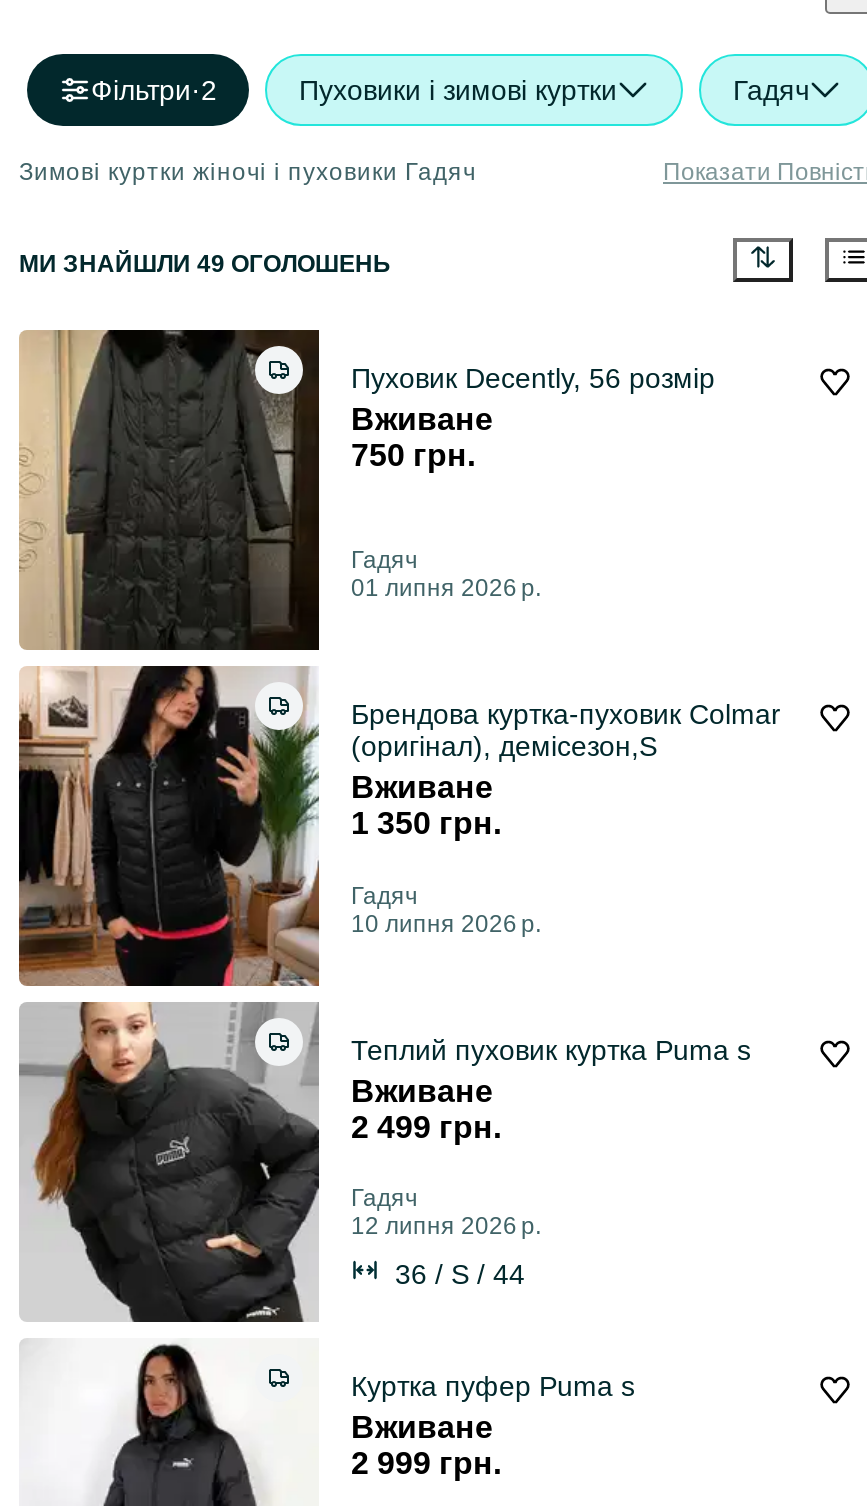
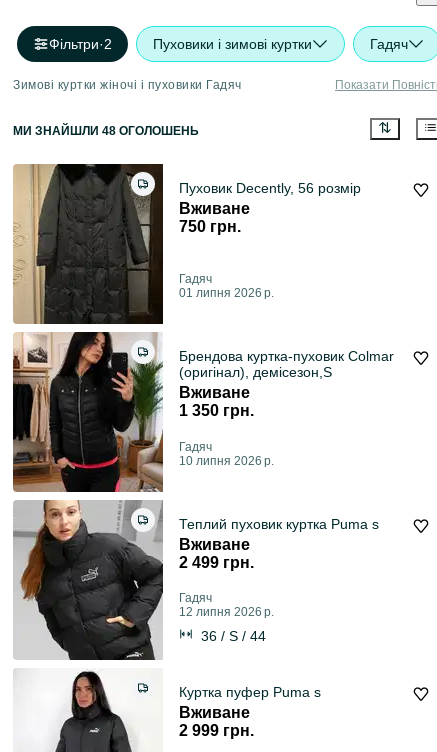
- МИ ЗНАЙШЛИ 49 ОГОЛОШЕНЬ
+ МИ ЗНАЙШЛИ 48 ОГОЛОШЕНЬ
